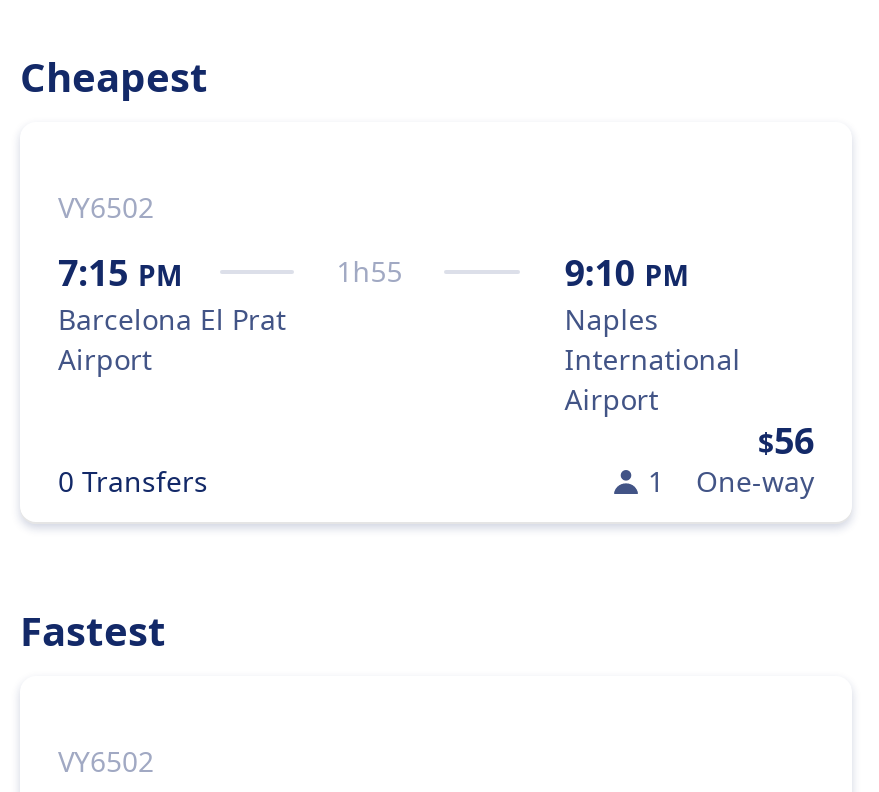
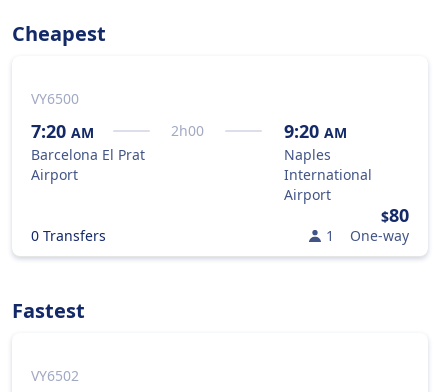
- VY6502
+ VY6500

- 7:15 PM
- 1 h55
+ 7:20 AM
+ 2 h00

- 9:10 PM
+ 9:20 AM

- $56
+ $80
